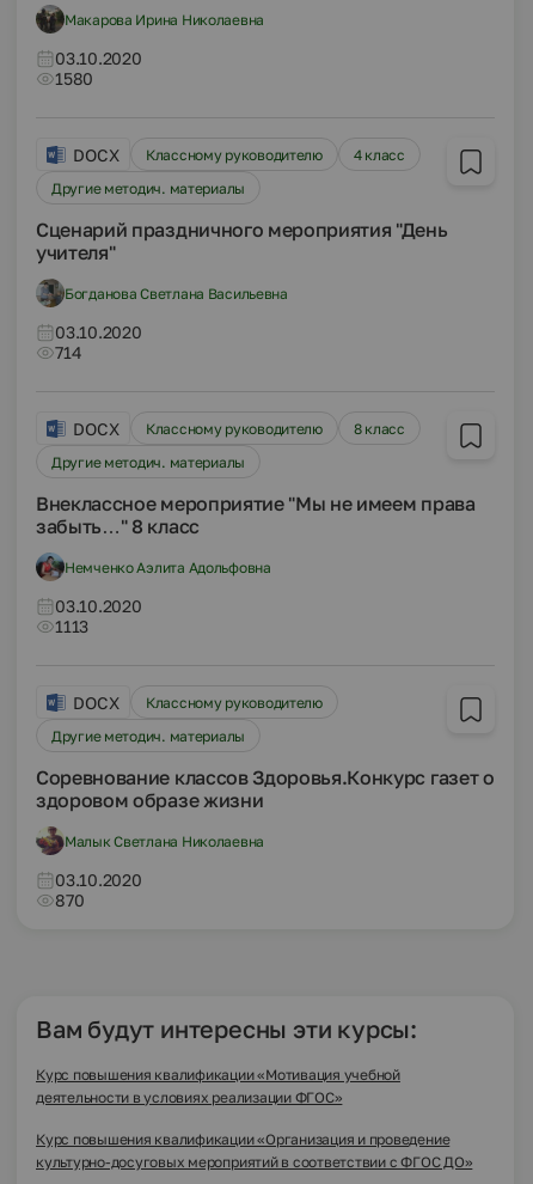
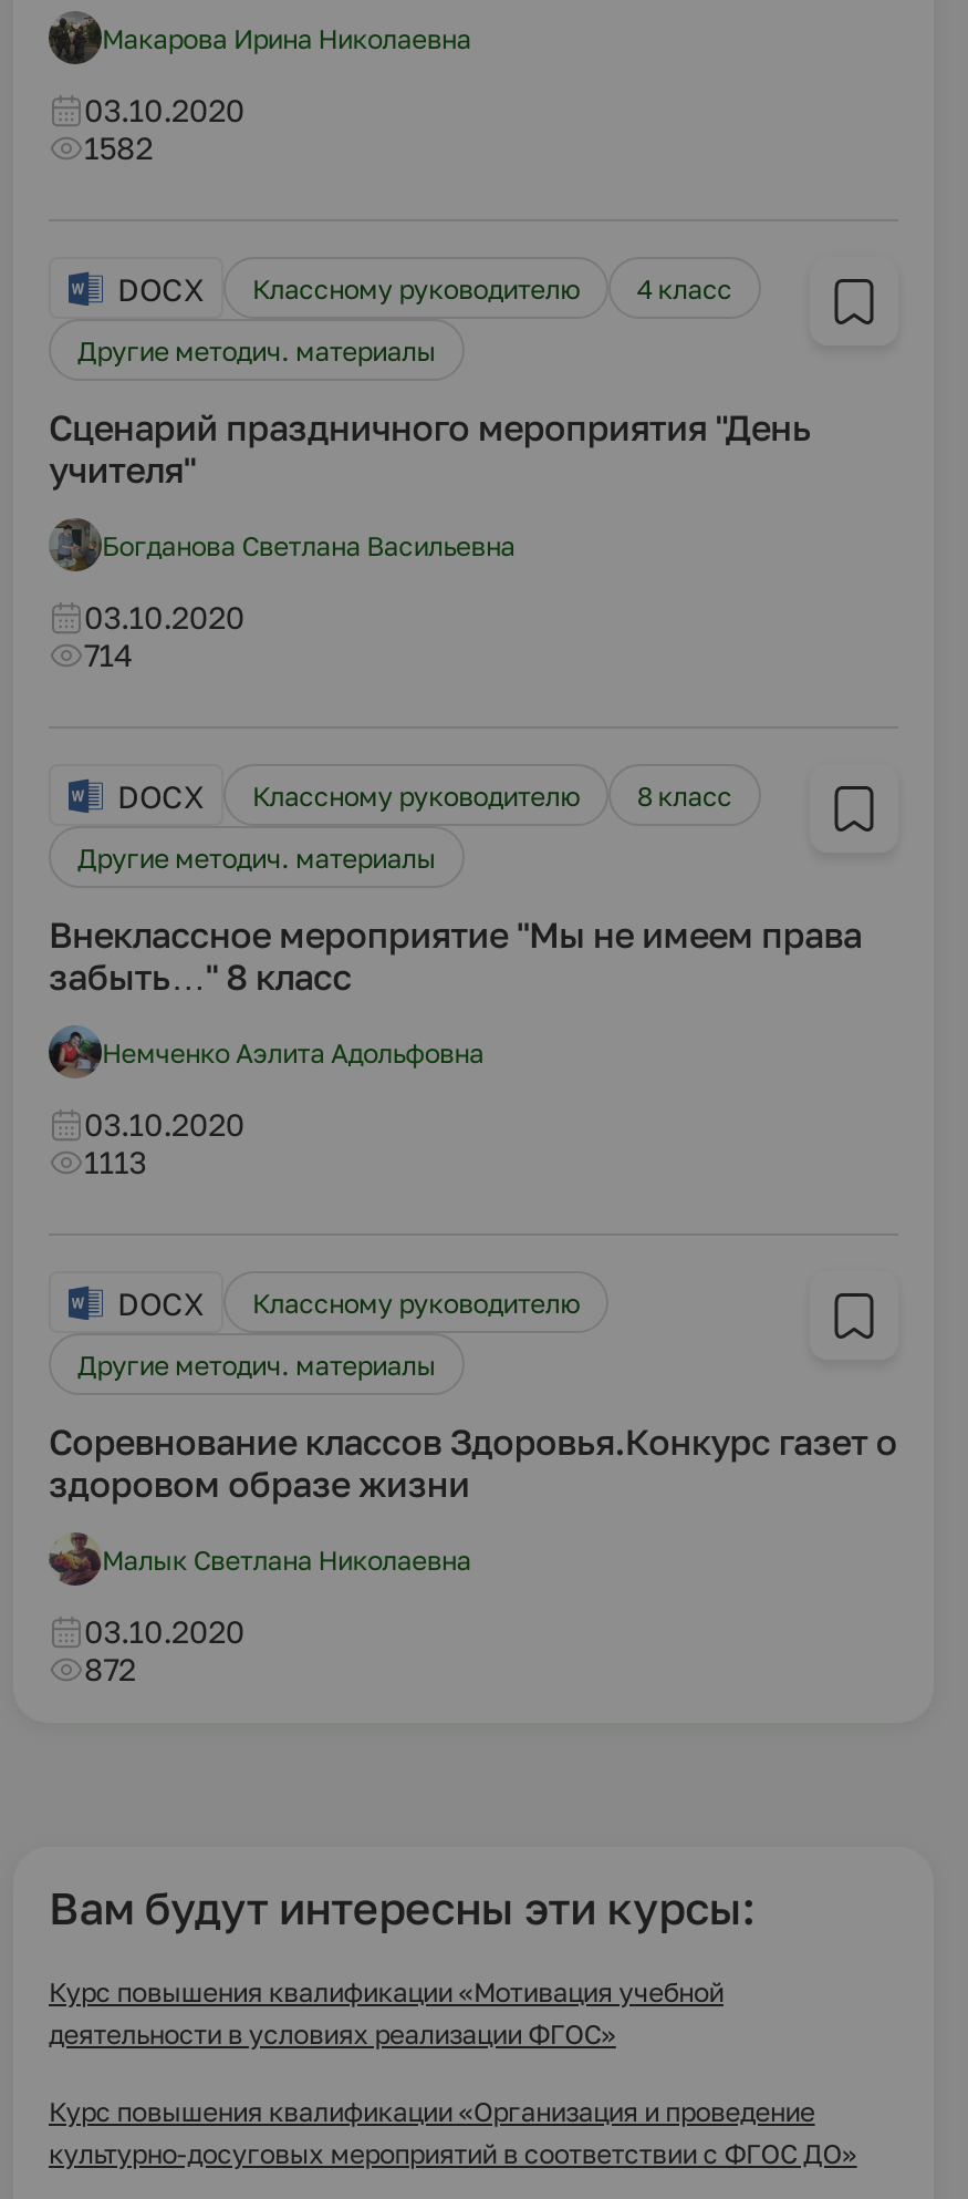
- 1580
+ 1582

- 870
+ 872
